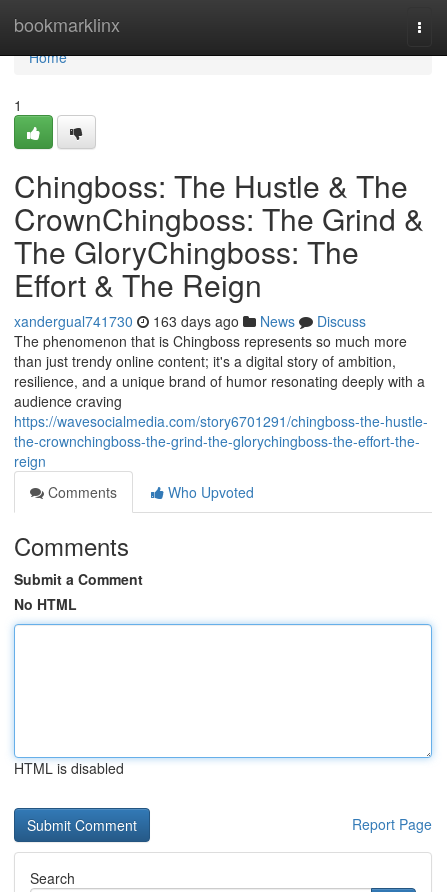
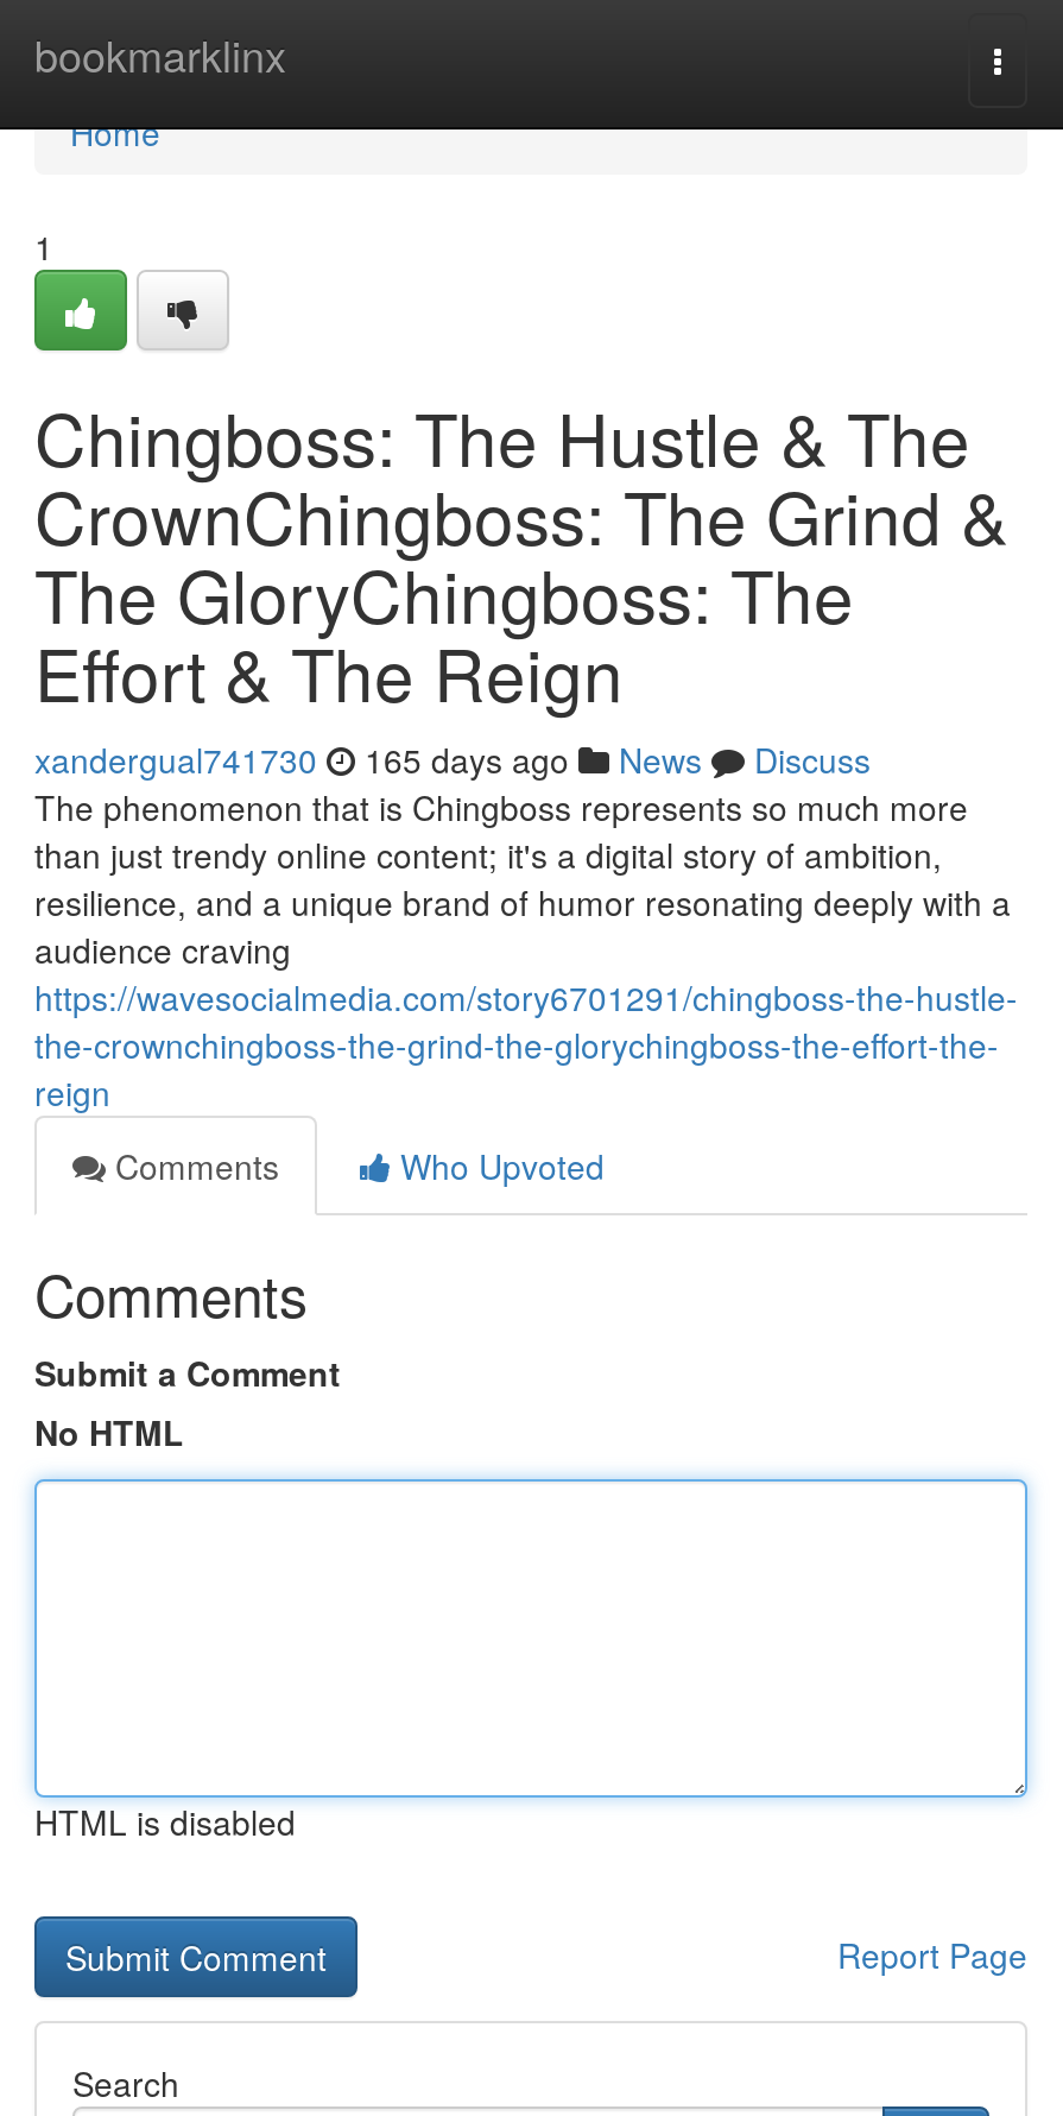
- xandergual741730 163 days ago News Discuss
+ xandergual741730 165 days ago News Discuss
